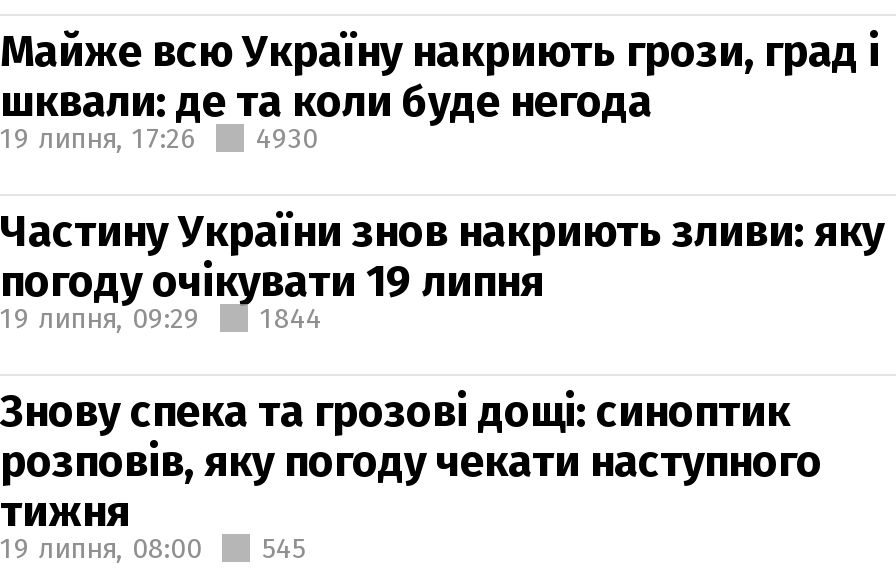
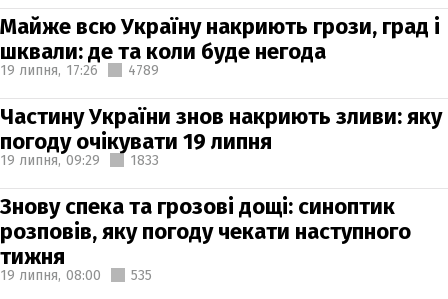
- 19 липня, 17:26 4930
+ 19 липня, 17:26 4789

- 19 липня, 09:29 1844
+ 19 липня, 09:29 1833

- 19 липня, 08:00 545
+ 19 липня, 08:00 535
